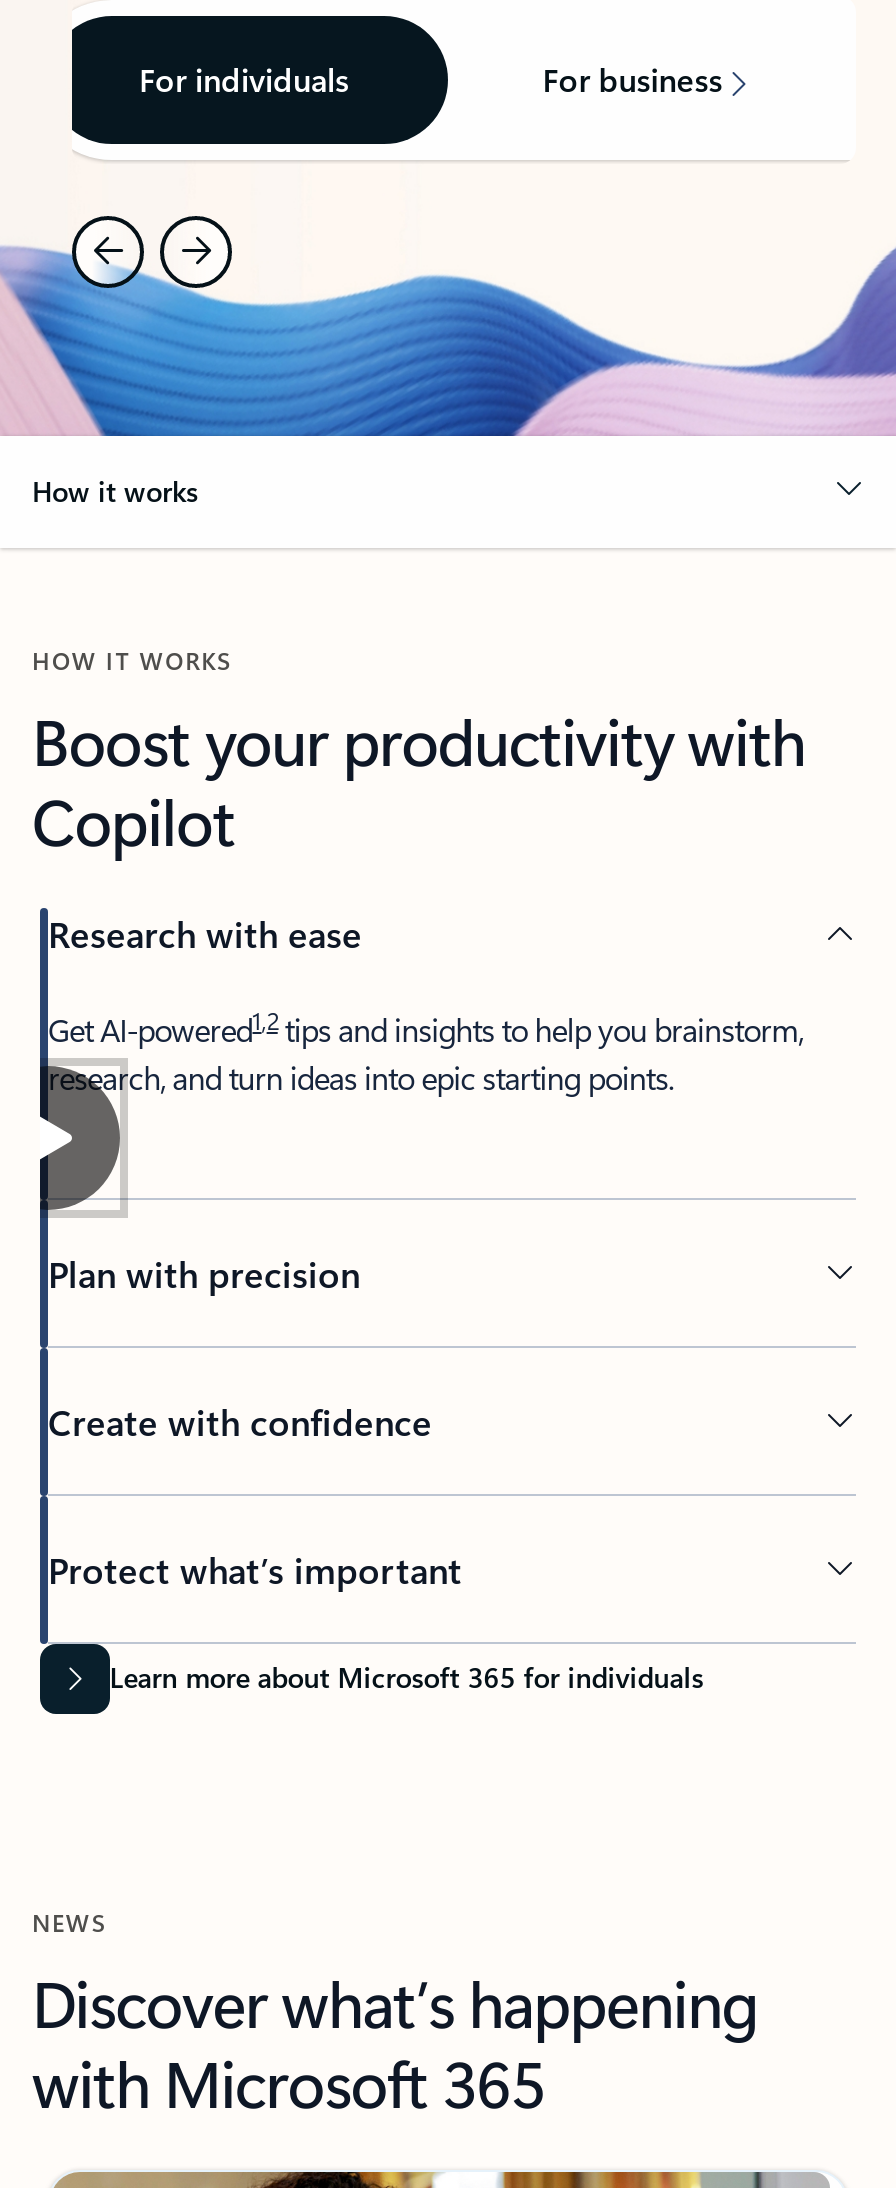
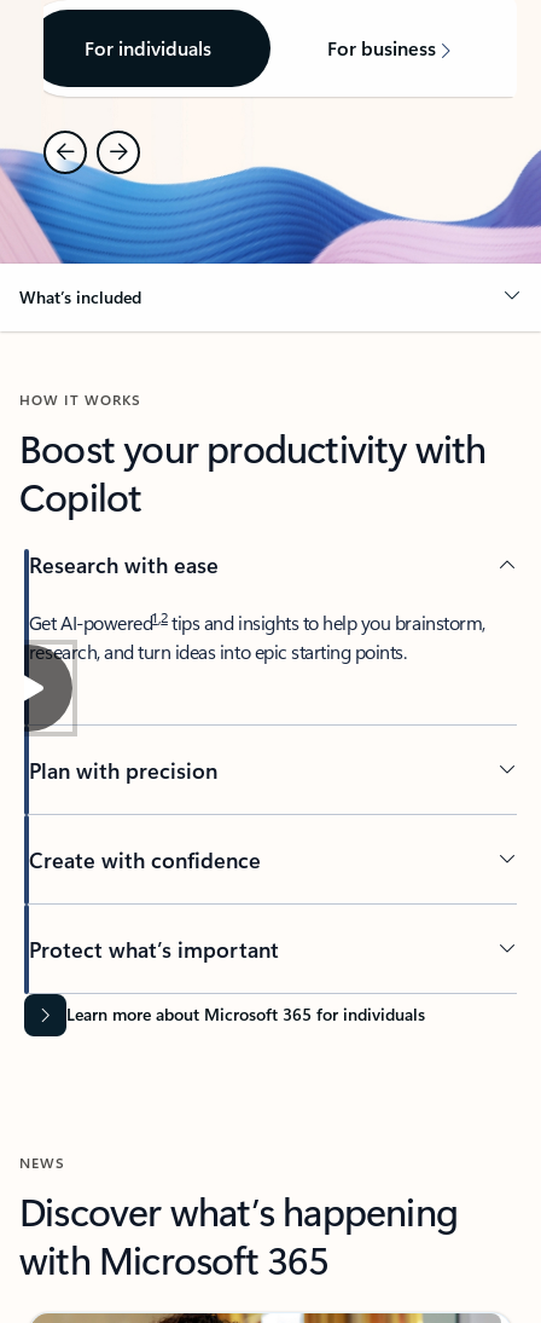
- How it works
+ What’s included
